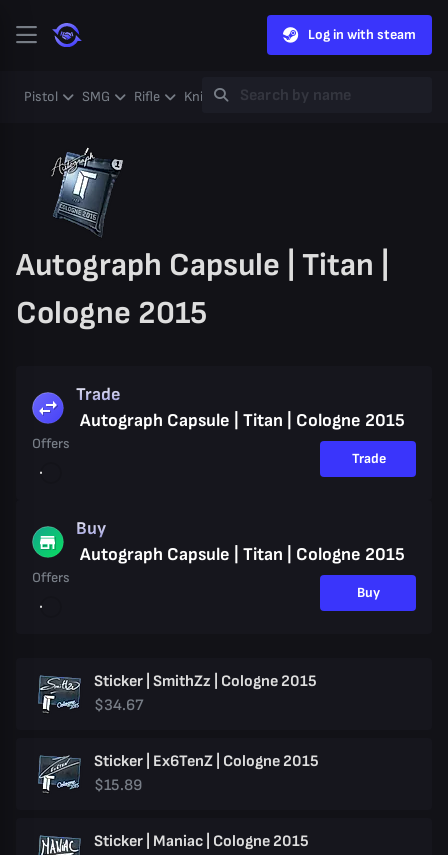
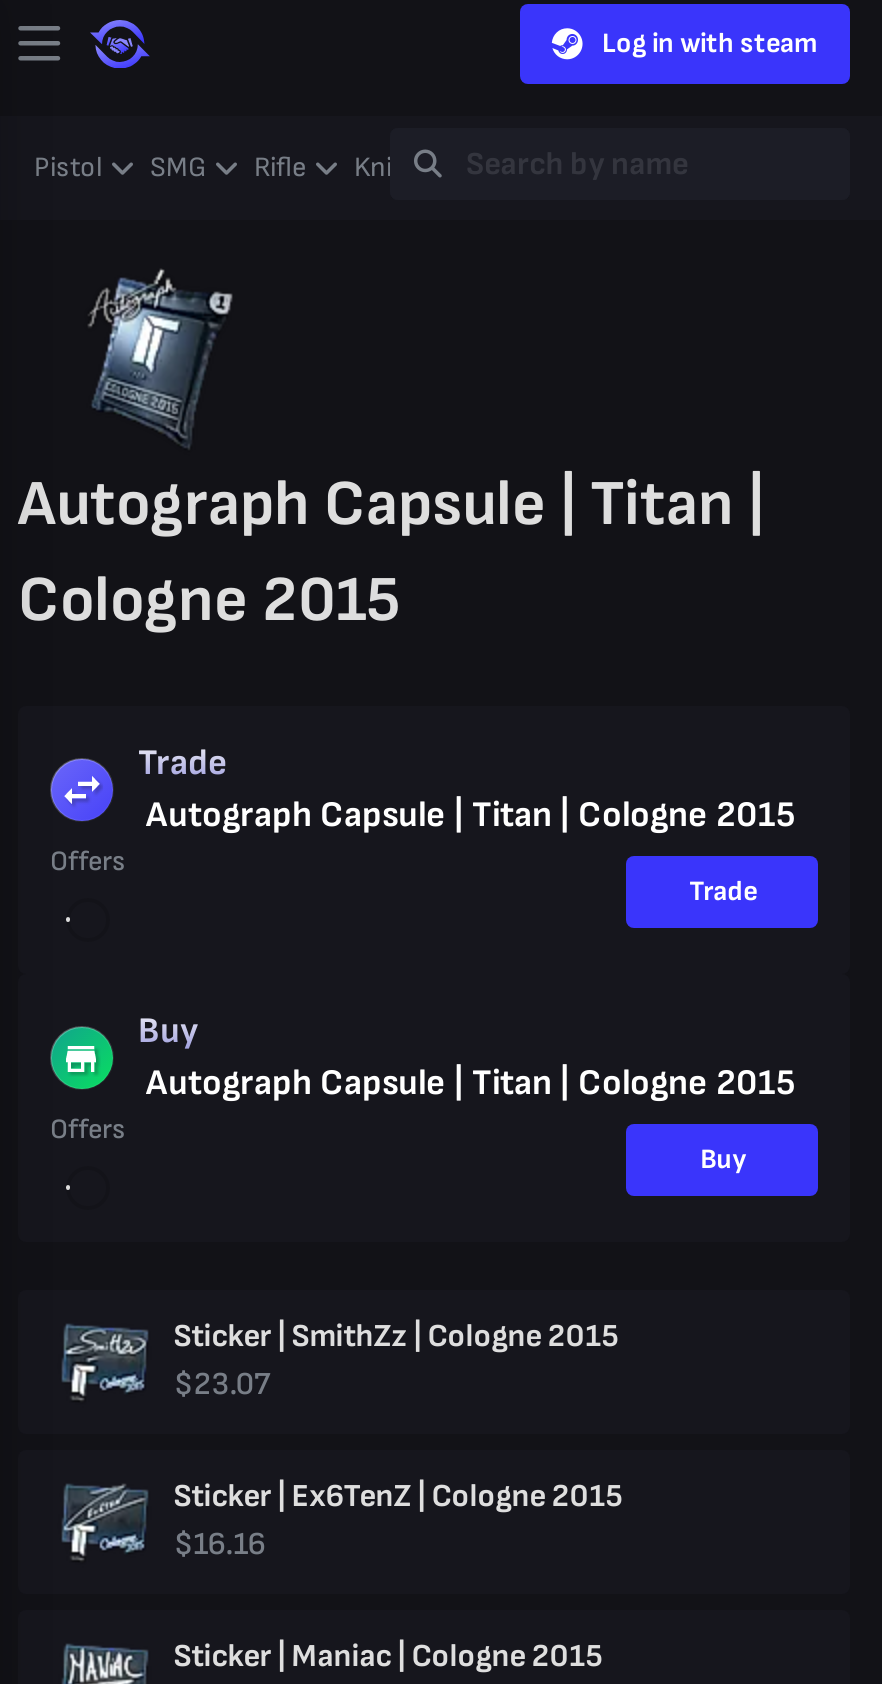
- $34.67
+ $23.07

- $15.89
+ $16.16
